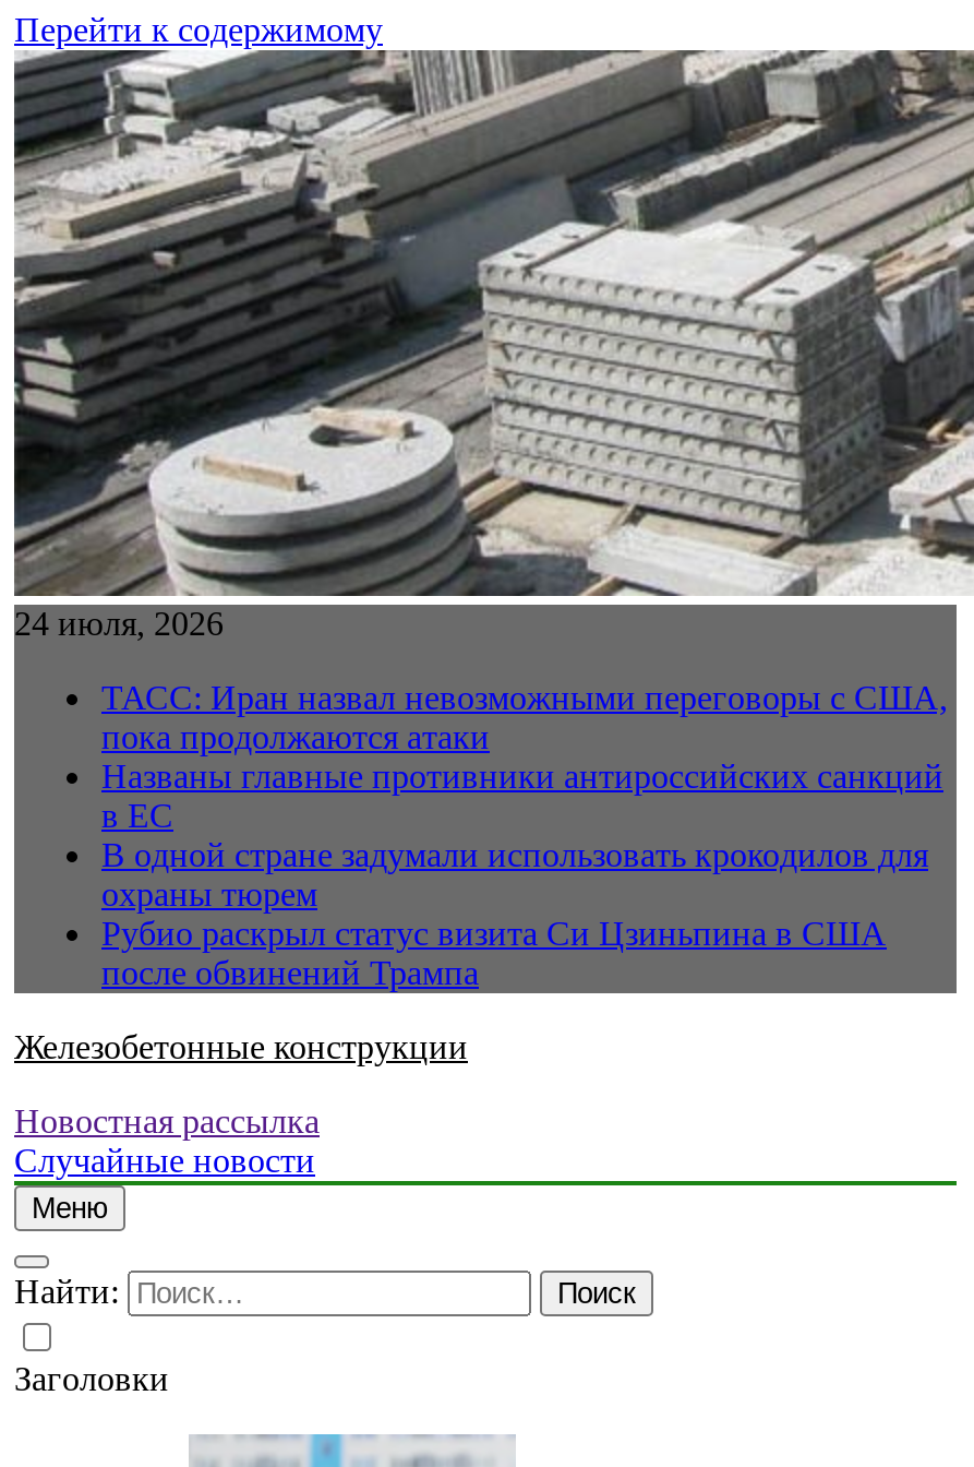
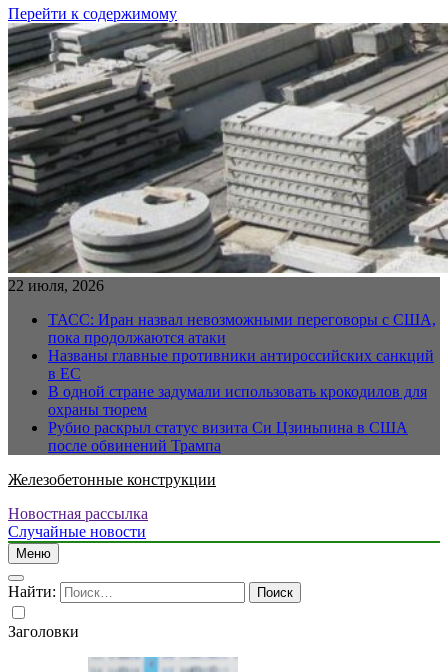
- 24 июля, 2026
+ 22 июля, 2026
